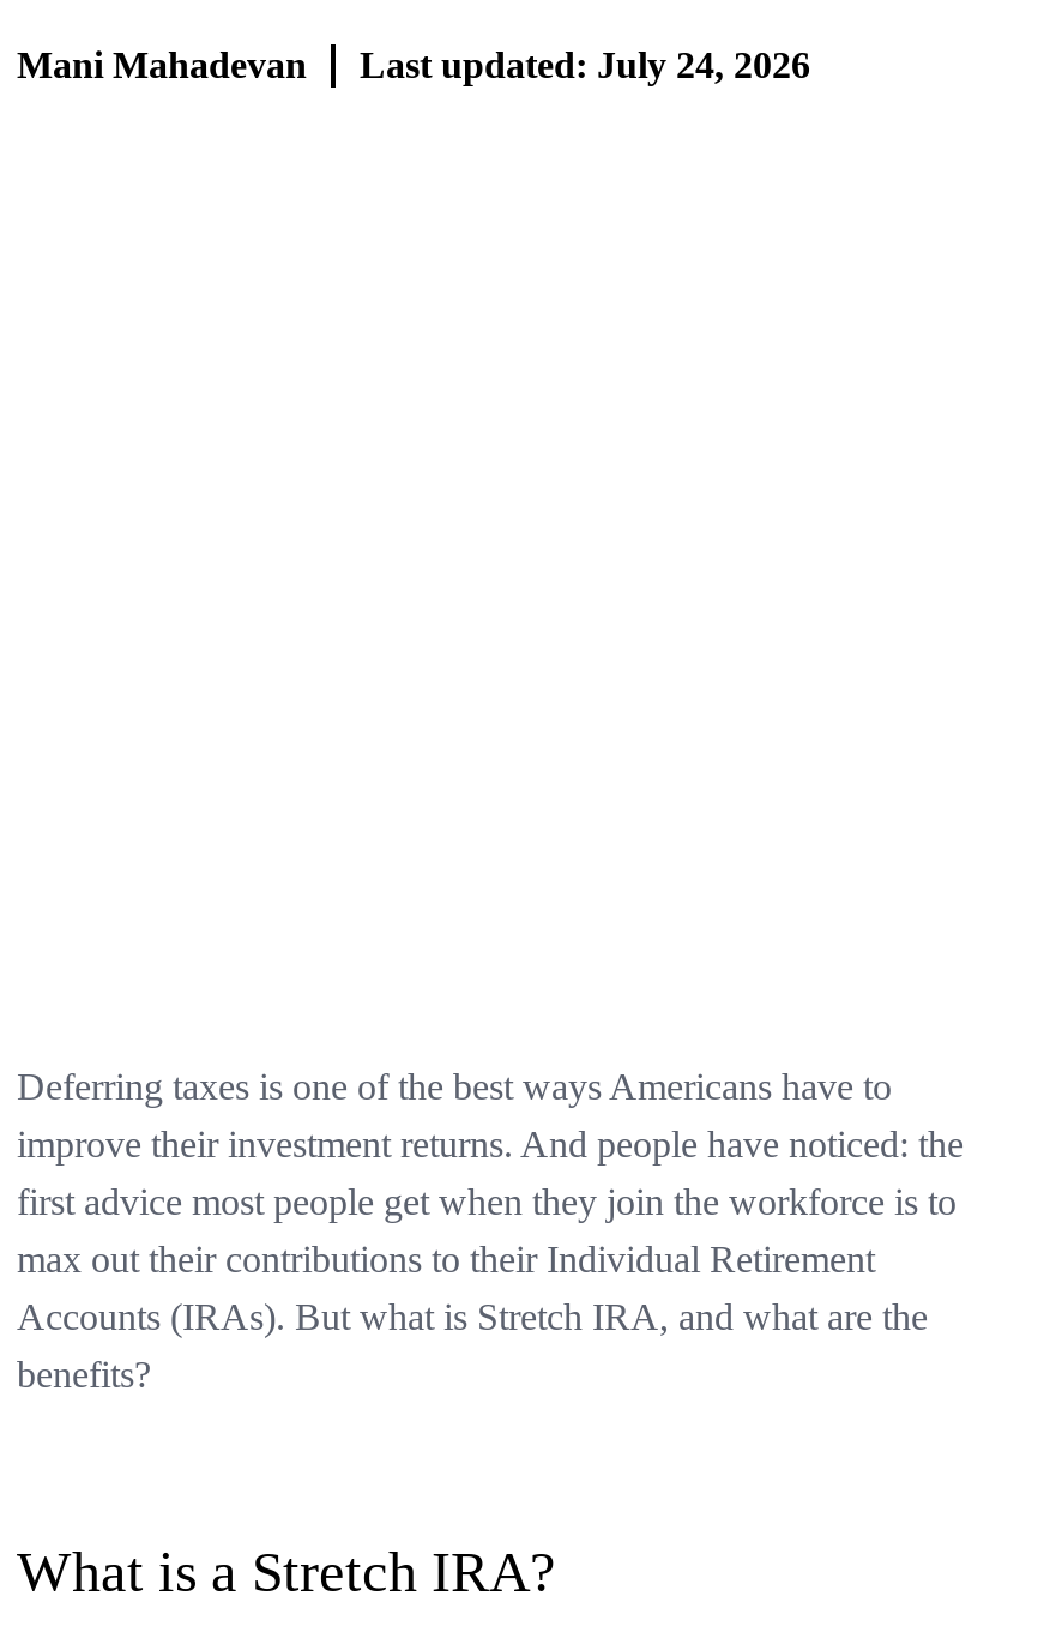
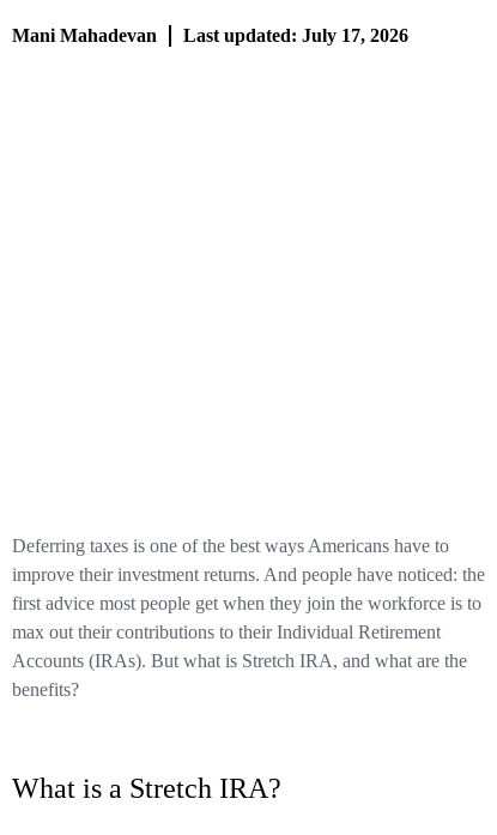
- Last updated: July 24, 2026
+ Last updated: July 17, 2026
